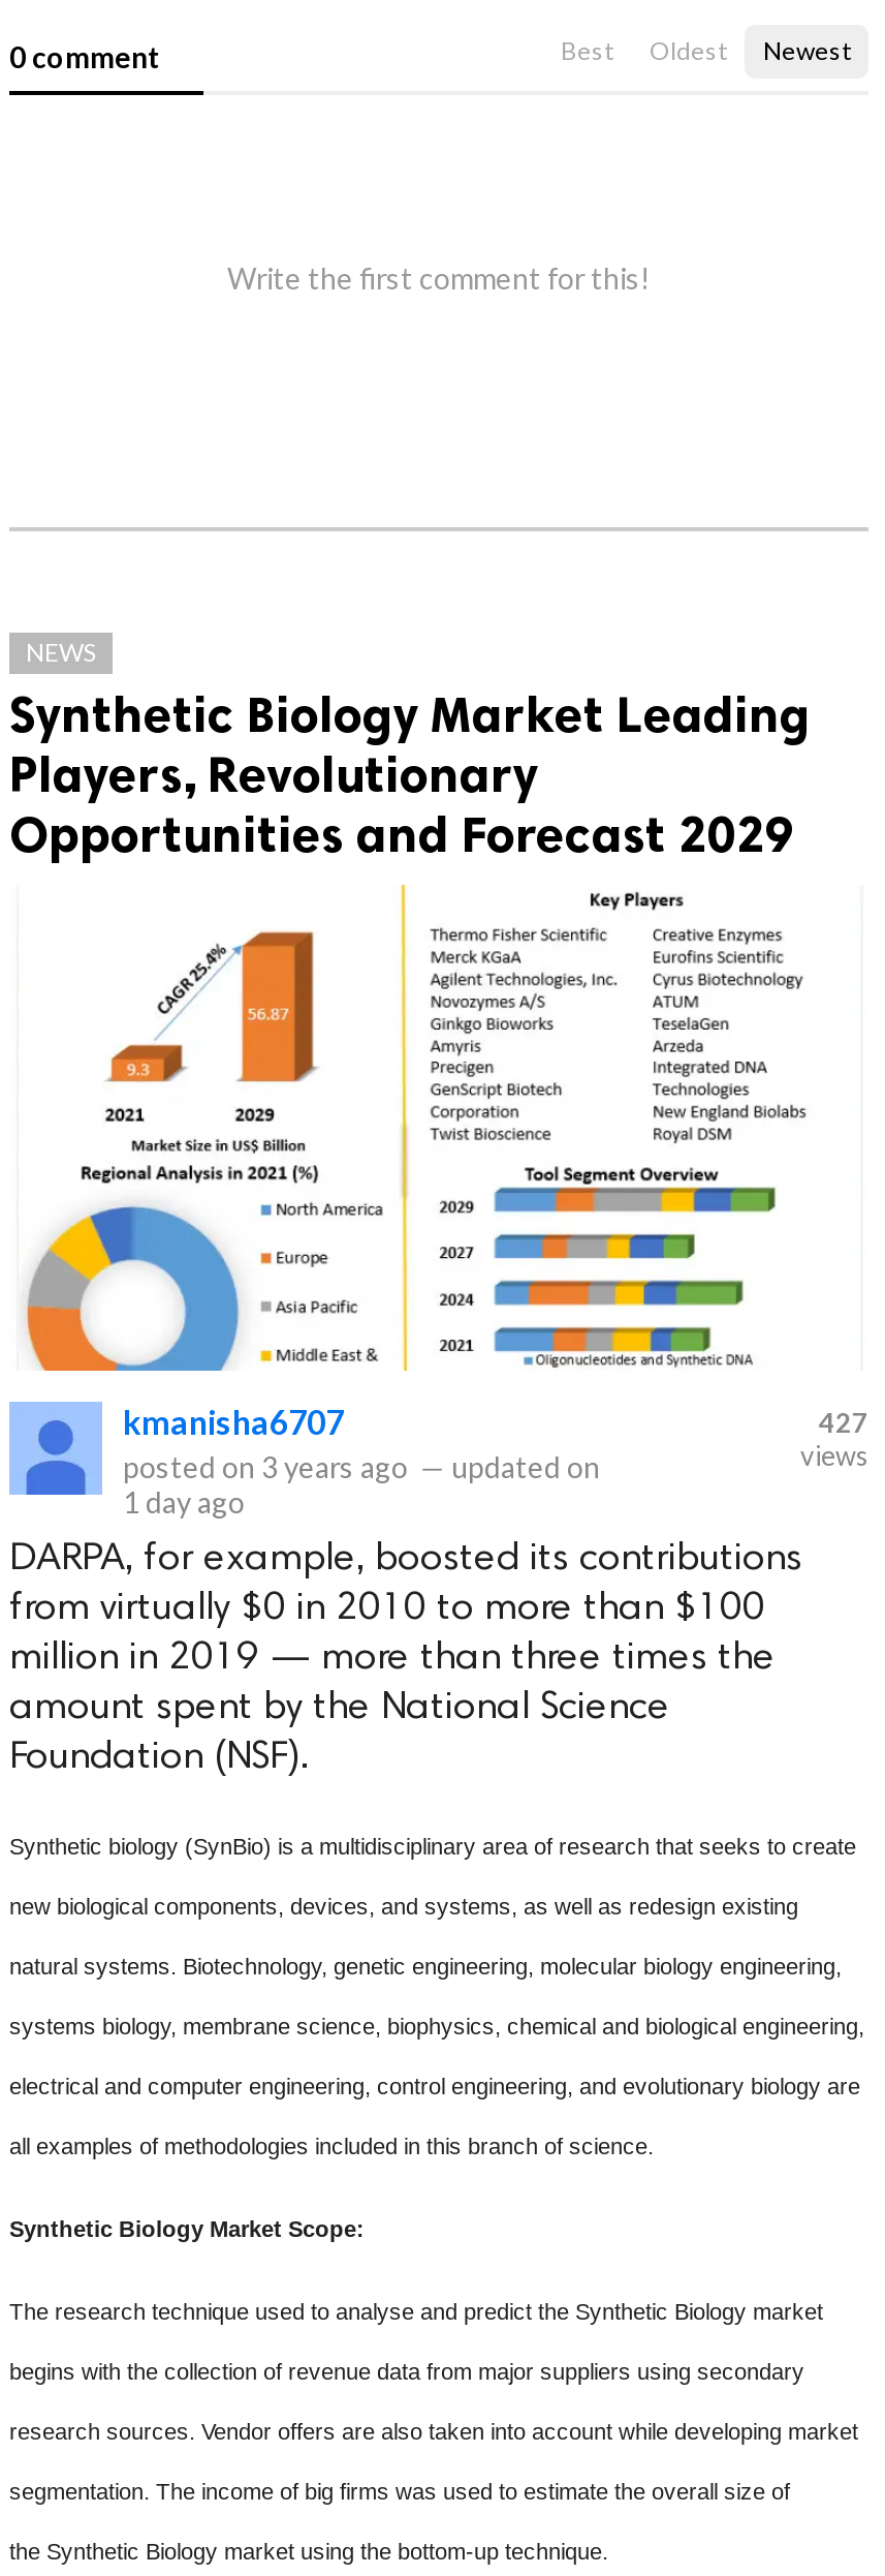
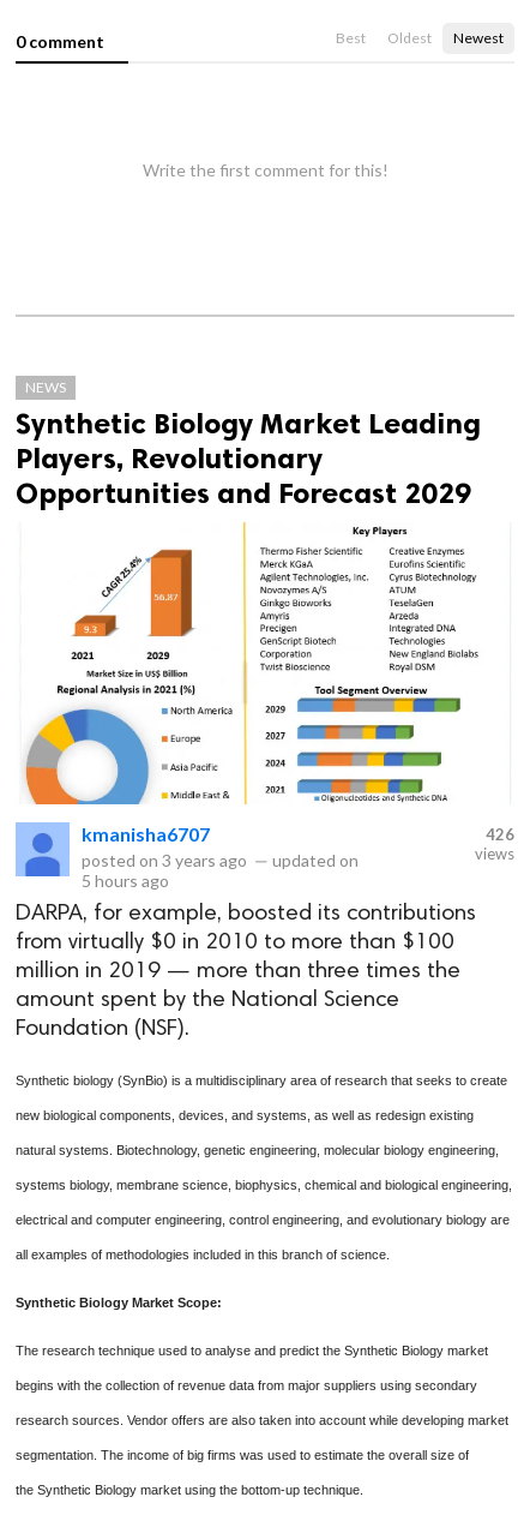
- 427
+ 426

- 1 day ago
+ 5 hours ago
